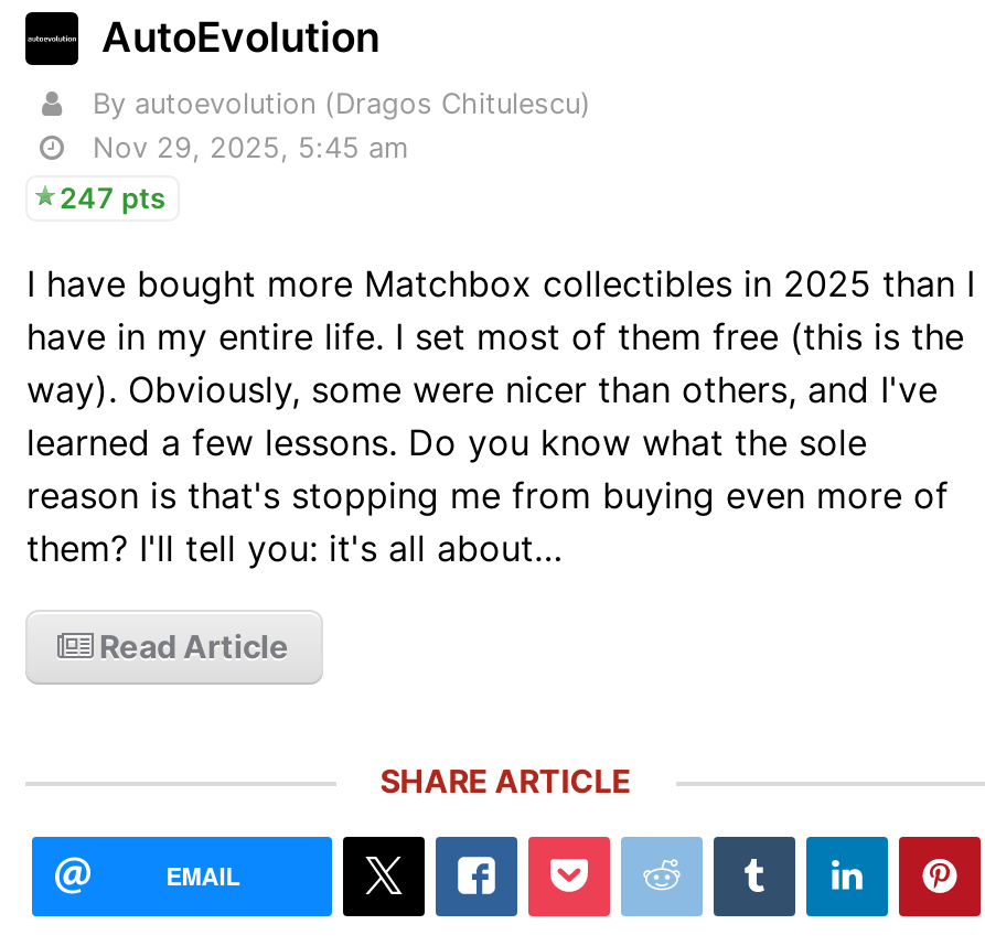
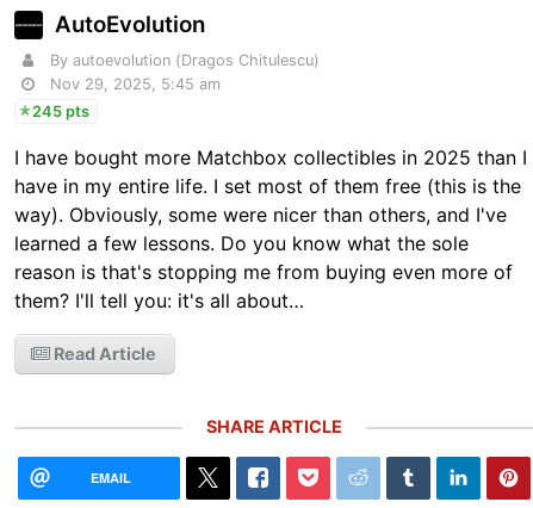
- 247 pts
+ 245 pts
